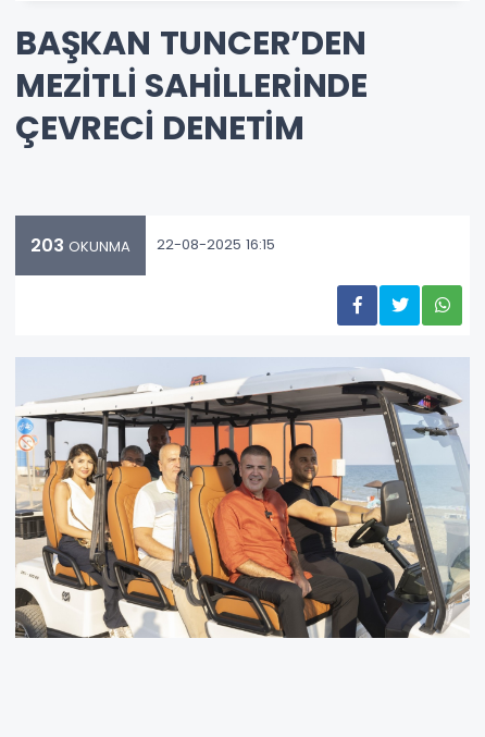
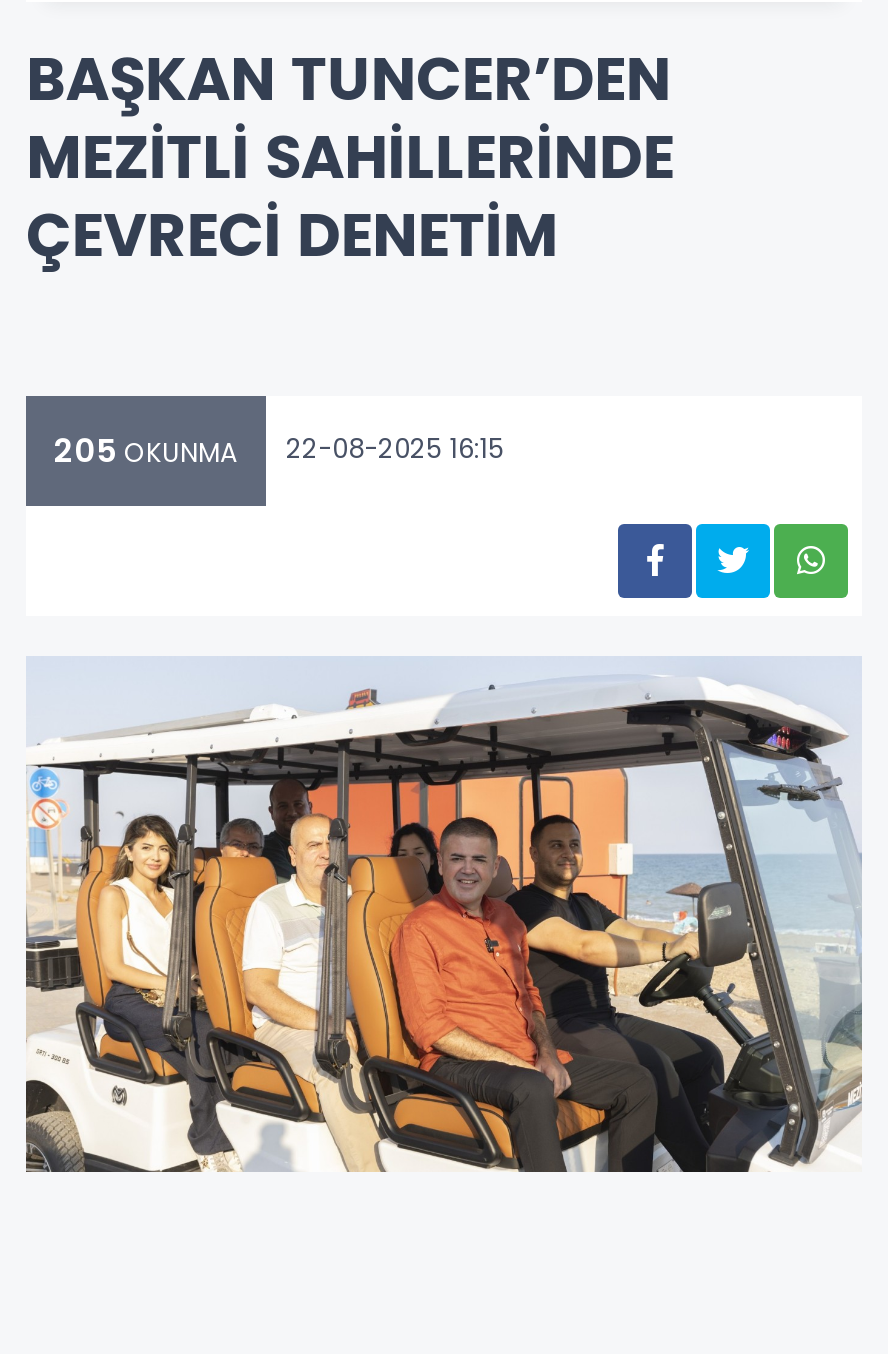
- 203 OKUNMA 22-08-2025 16:15
+ 205 OKUNMA 22-08-2025 16:15
